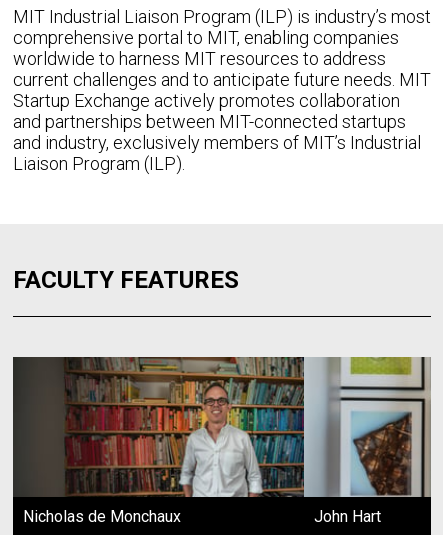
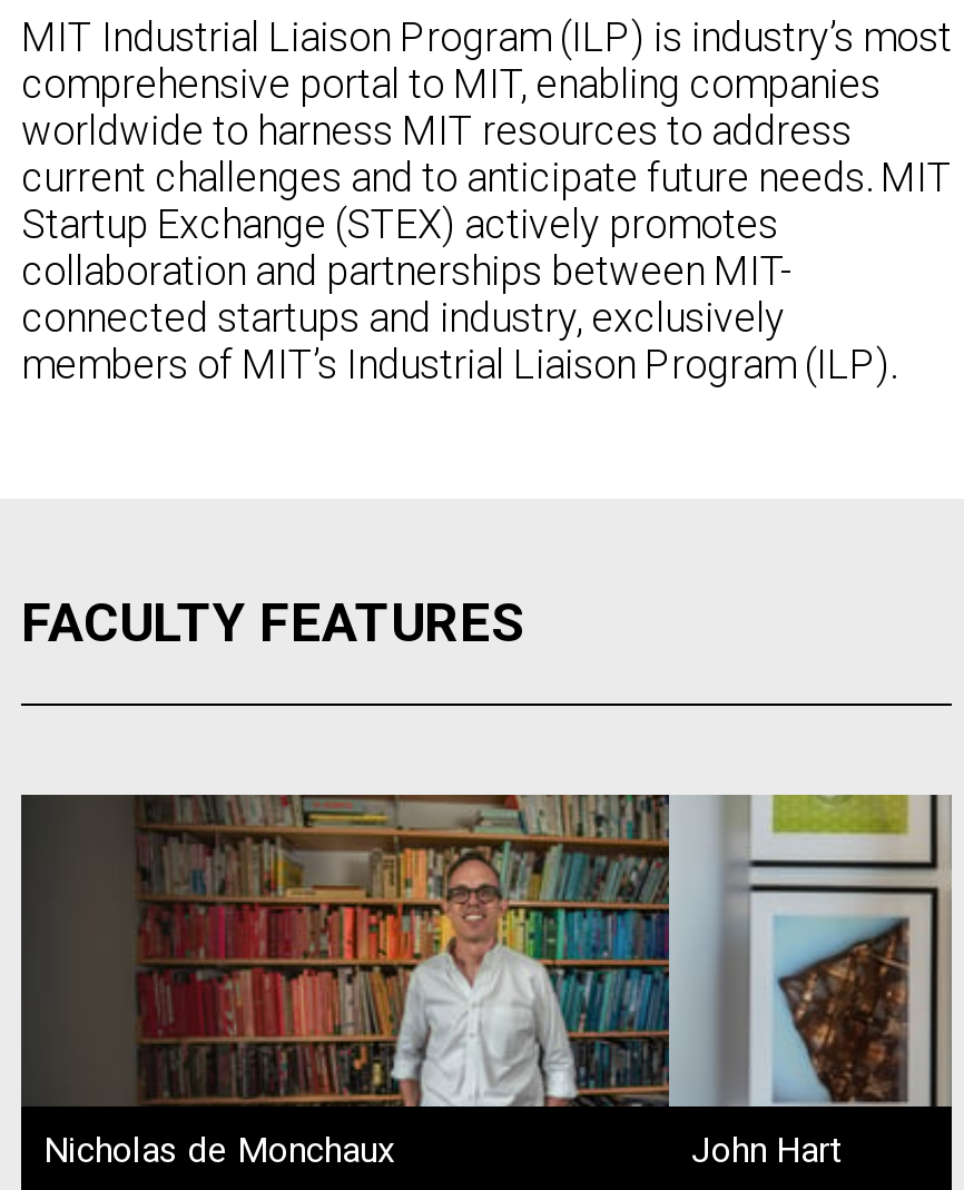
- Startup Exchange actively promotes collaboration
- and partnerships between MIT-connected startups
- and industry, exclusively members of MIT’s Industrial
- Liaison Program (ILP).
+ Startup Exchange (STEX) actively promotes
+ collaboration and partnerships between MIT-
+ connected startups and industry, exclusively
+ members of MIT’s Industrial Liaison Program (ILP).
